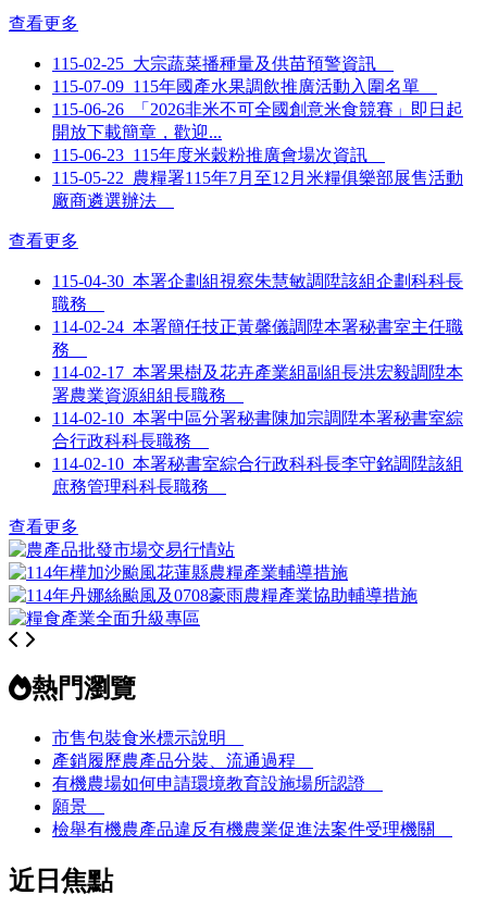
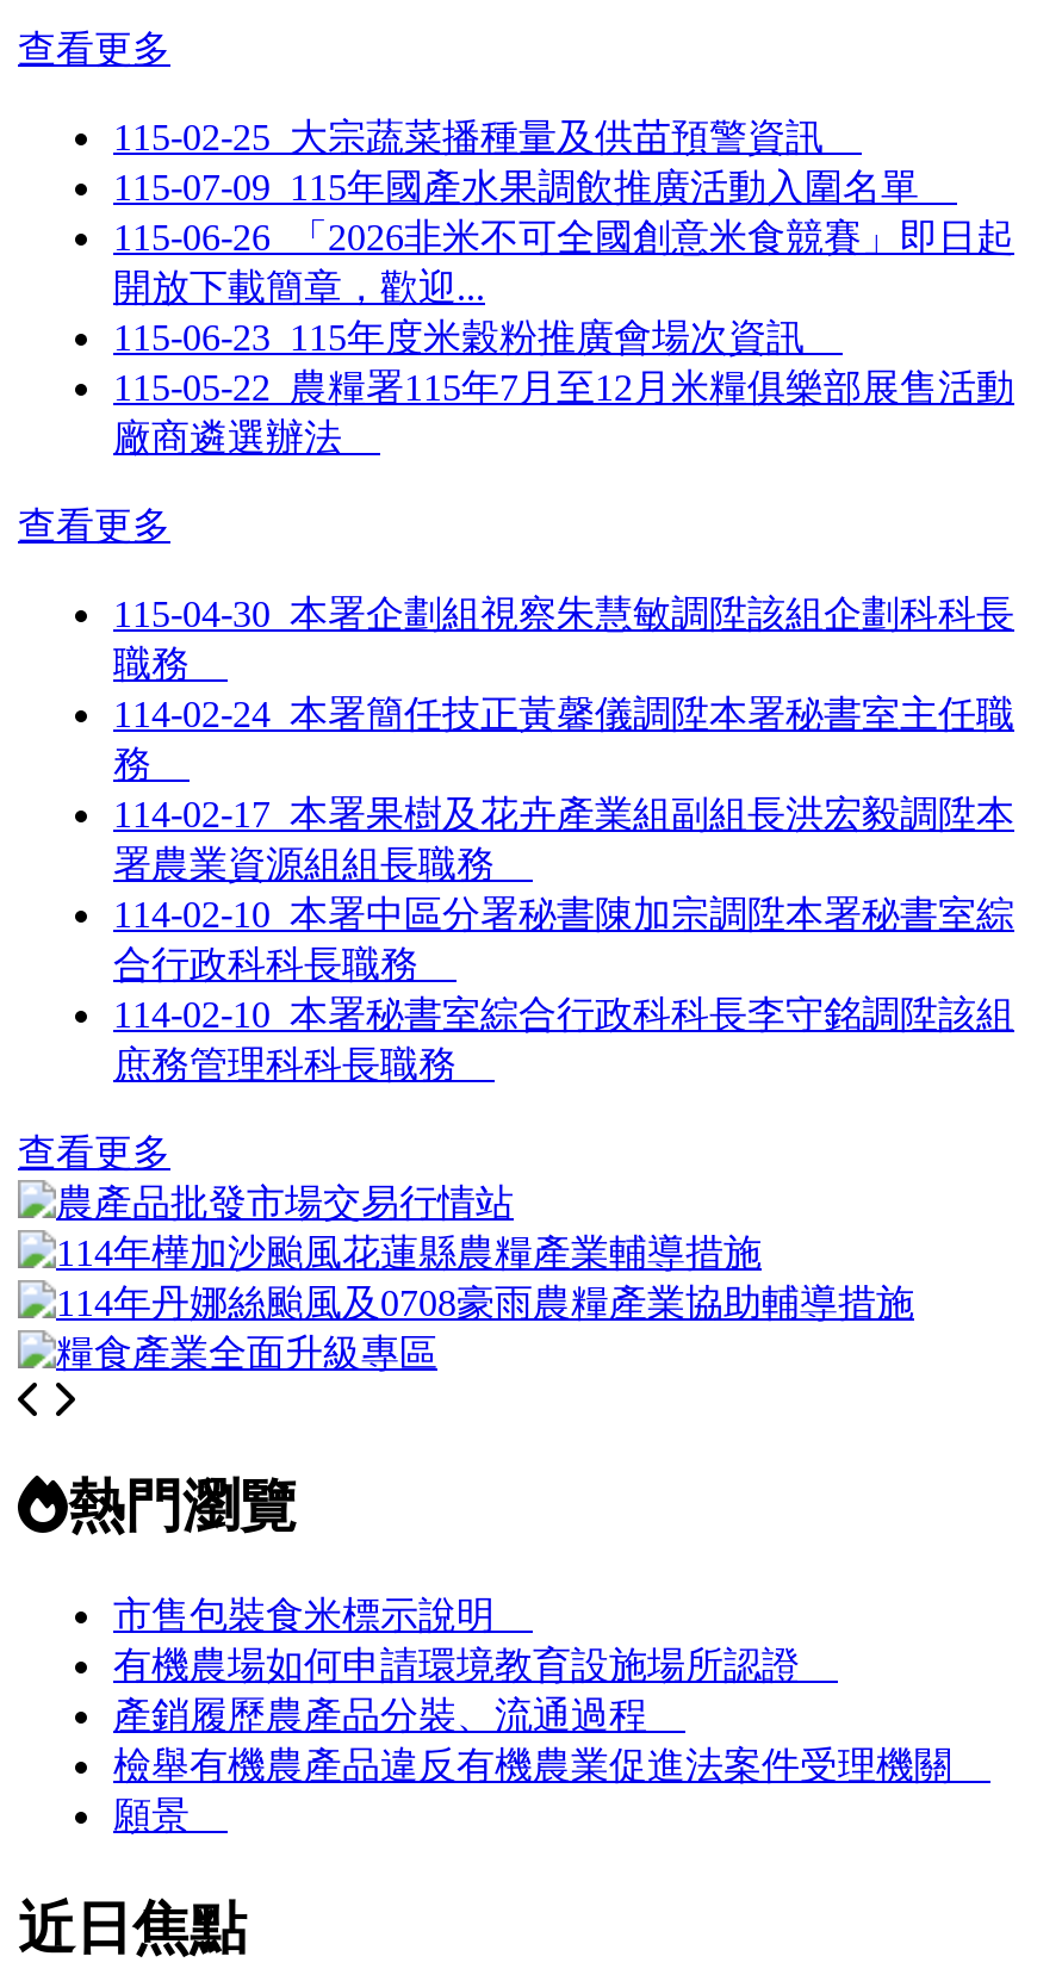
moved down: 產銷履歷農產品分裝、流通過程

moved up: 有機農場如何申請環境教育設施場所認證

moved down: 願景

moved up: 檢舉有機農產品違反有機農業促進法案件受理機關
